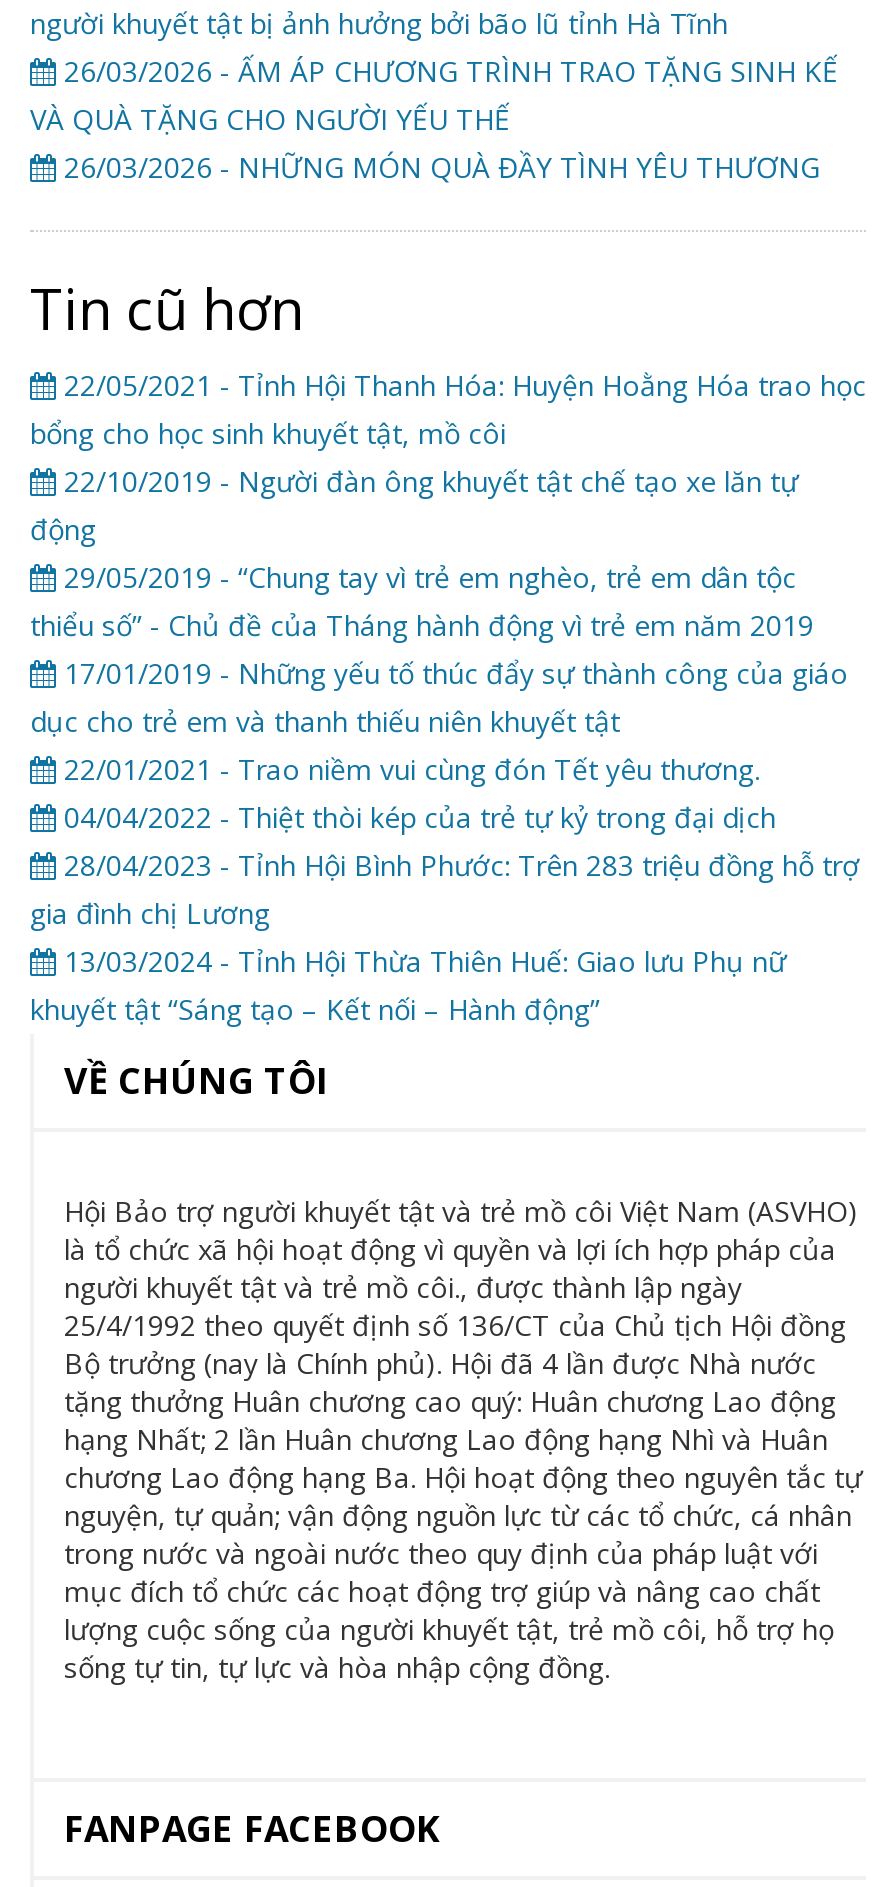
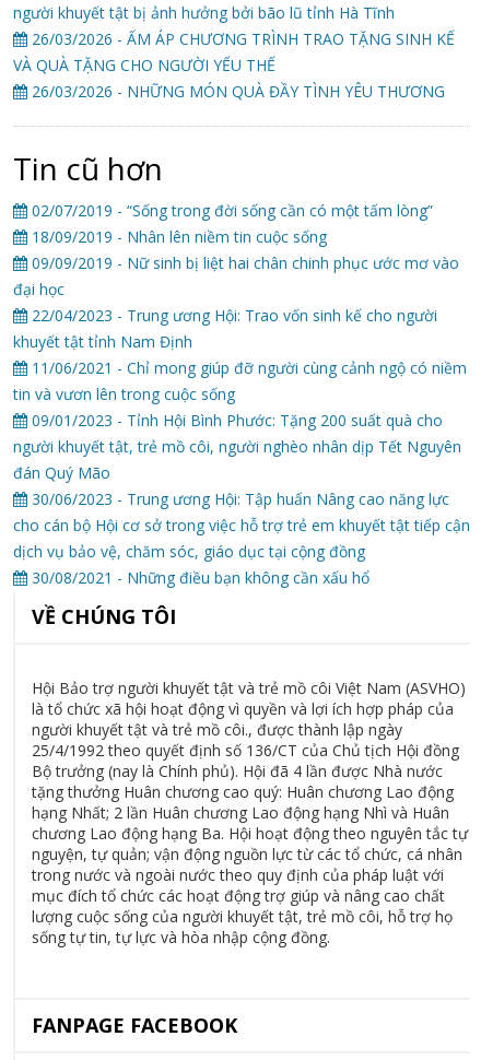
- 22/05/2021 - Tỉnh Hội Thanh Hóa: Huyện Hoằng Hóa trao học
- bổng cho học sinh khuyết tật, mồ côi
- 22/10/2019 - Người đàn ông khuyết tật chế tạo xe lăn tự
- động
- 29/05/2019 - “Chung tay vì trẻ em nghèo, trẻ em dân tộc
- thiểu số” - Chủ đề của Tháng hành động vì trẻ em năm 2019
- 17/01/2019 - Những yếu tố thúc đẩy sự thành công của giáo
- dục cho trẻ em và thanh thiếu niên khuyết tật
- 22/01/2021 - Trao niềm vui cùng đón Tết yêu thương.
- 04/04/2022 - Thiệt thòi kép của trẻ tự kỷ trong đại dịch
- 28/04/2023 - Tỉnh Hội Bình Phước: Trên 283 triệu đồng hỗ trợ
- gia đình chị Lương
- 13/03/2024 - Tỉnh Hội Thừa Thiên Huế: Giao lưu Phụ nữ
- khuyết tật “Sáng tạo – Kết nối – Hành động”
+ 02/07/2019 - “Sống trong đời sống cần có một tấm lòng”
+ 18/09/2019 - Nhân lên niềm tin cuộc sống
+ 09/09/2019 - Nữ sinh bị liệt hai chân chinh phục ước mơ vào
+ đại học
+ 22/04/2023 - Trung ương Hội: Trao vốn sinh kế cho người
+ khuyết tật tỉnh Nam Định
+ 11/06/2021 - Chỉ mong giúp đỡ người cùng cảnh ngộ có niềm
+ tin và vươn lên trong cuộc sống
+ 09/01/2023 - Tỉnh Hội Bình Phước: Tặng 200 suất quà cho
+ người khuyết tật, trẻ mồ côi, người nghèo nhân dịp Tết Nguyên
+ đán Quý Mão
+ 30/06/2023 - Trung ương Hội: Tập huấn Nâng cao năng lực
+ cho cán bộ Hội cơ sở trong việc hỗ trợ trẻ em khuyết tật tiếp cận
+ dịch vụ bảo vệ, chăm sóc, giáo dục tại cộng đồng
+ 30/08/2021 - Những điều bạn không cần xấu hổ
